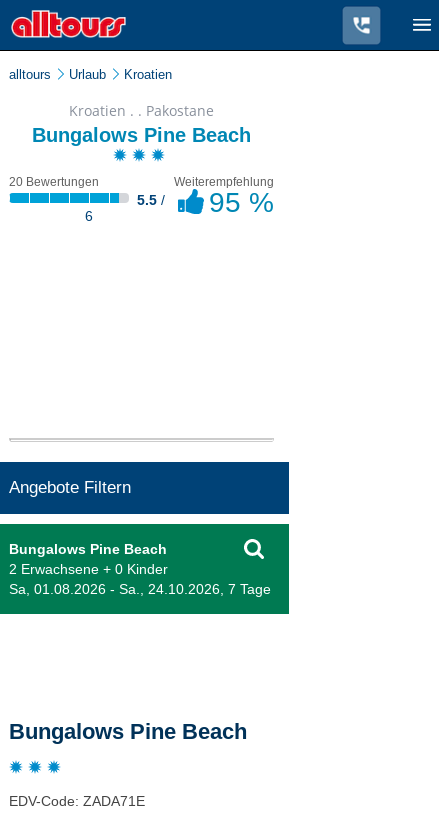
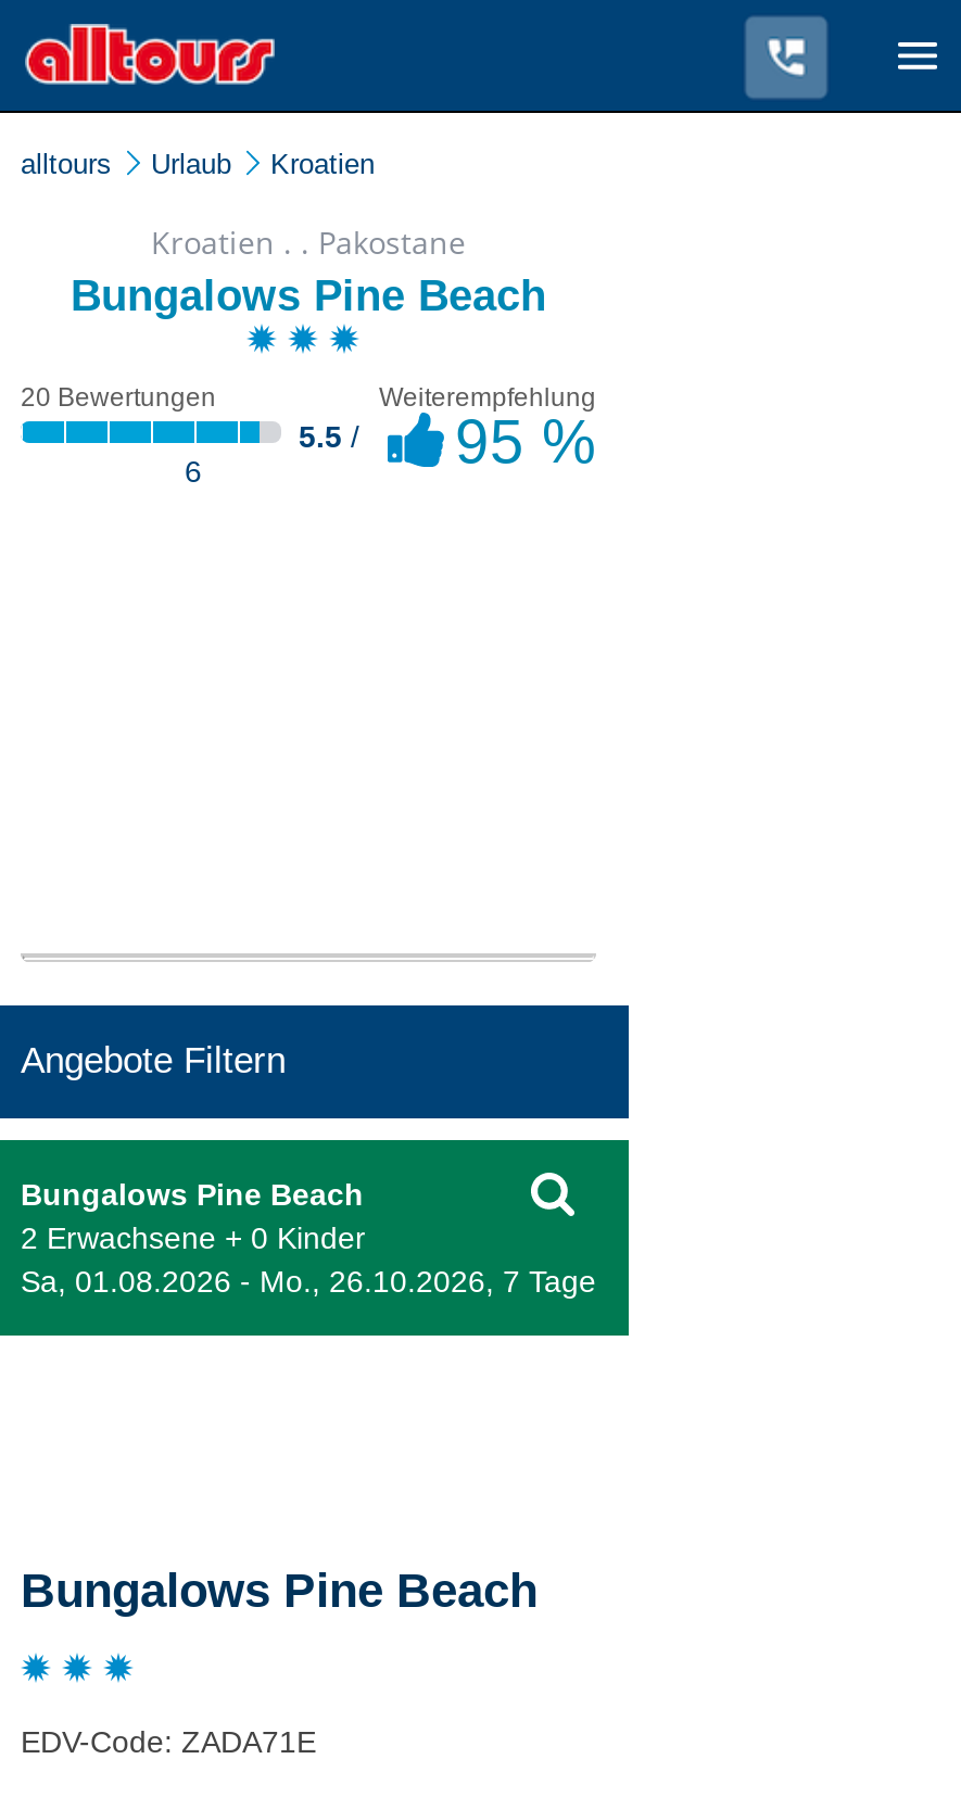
- Sa, 01.08.2026 - Sa., 24.10.2026, 7 Tage
+ Sa, 01.08.2026 - Mo., 26.10.2026, 7 Tage
